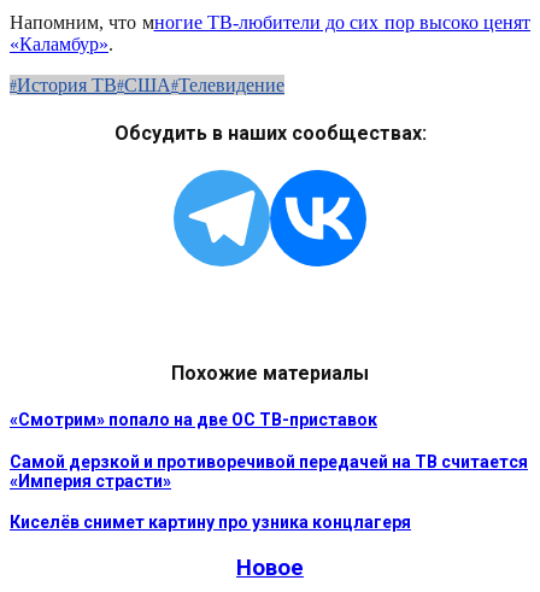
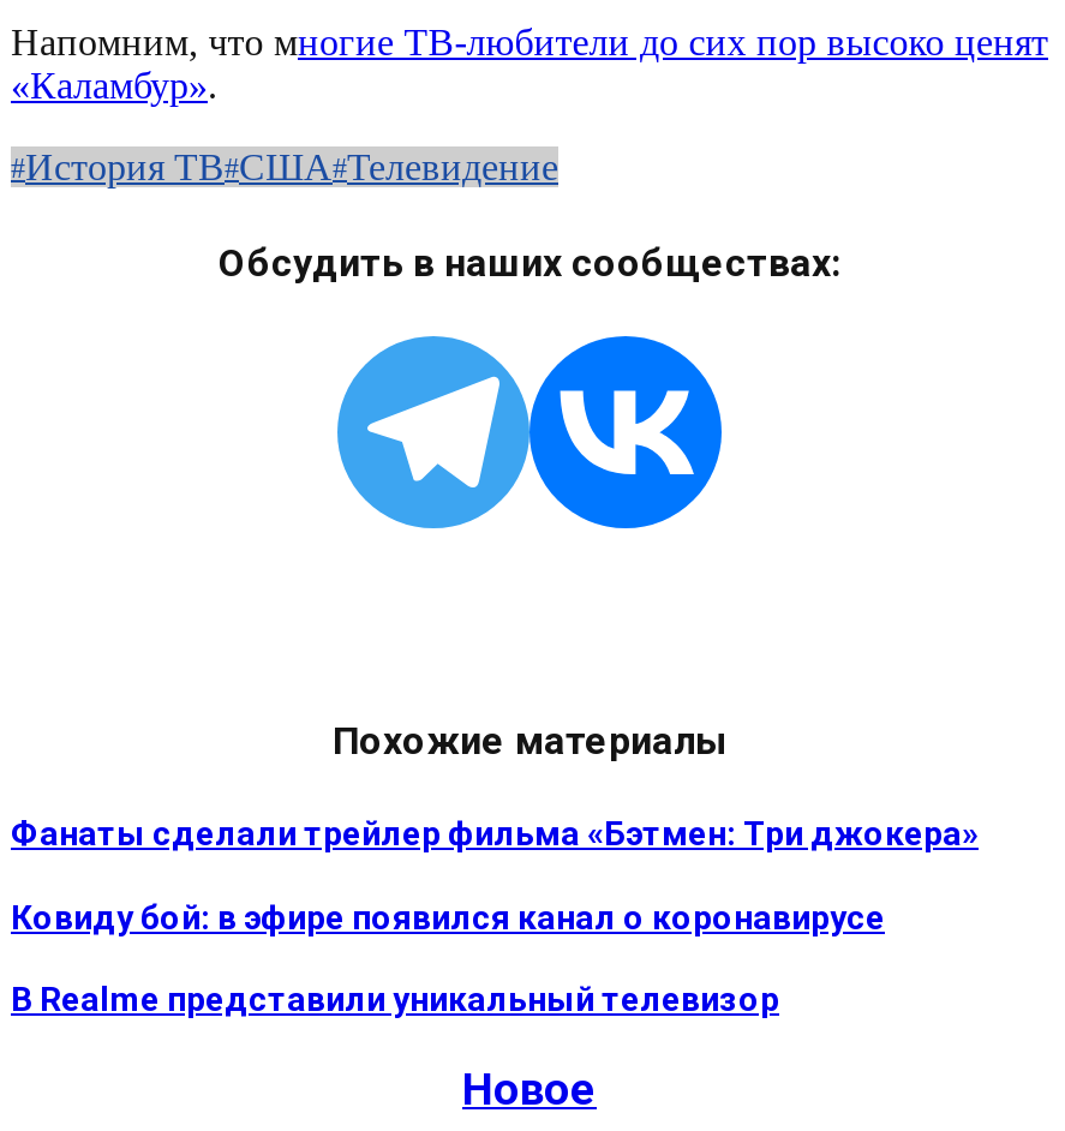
- «Смотрим» попало на две ОС ТВ-приставок
+ Фанаты сделали трейлер фильма «Бэтмен: Три джокера»

- Самой дерзкой и противоречивой передачей на ТВ считается
- «Империя страсти»
+ Ковиду бой: в эфире появился канал о коронавирусе

- Киселёв снимет картину про узника концлагеря
+ В Realme представили уникальный телевизор
